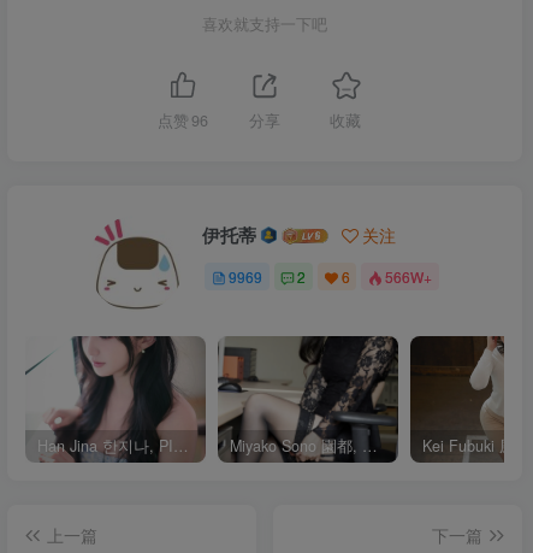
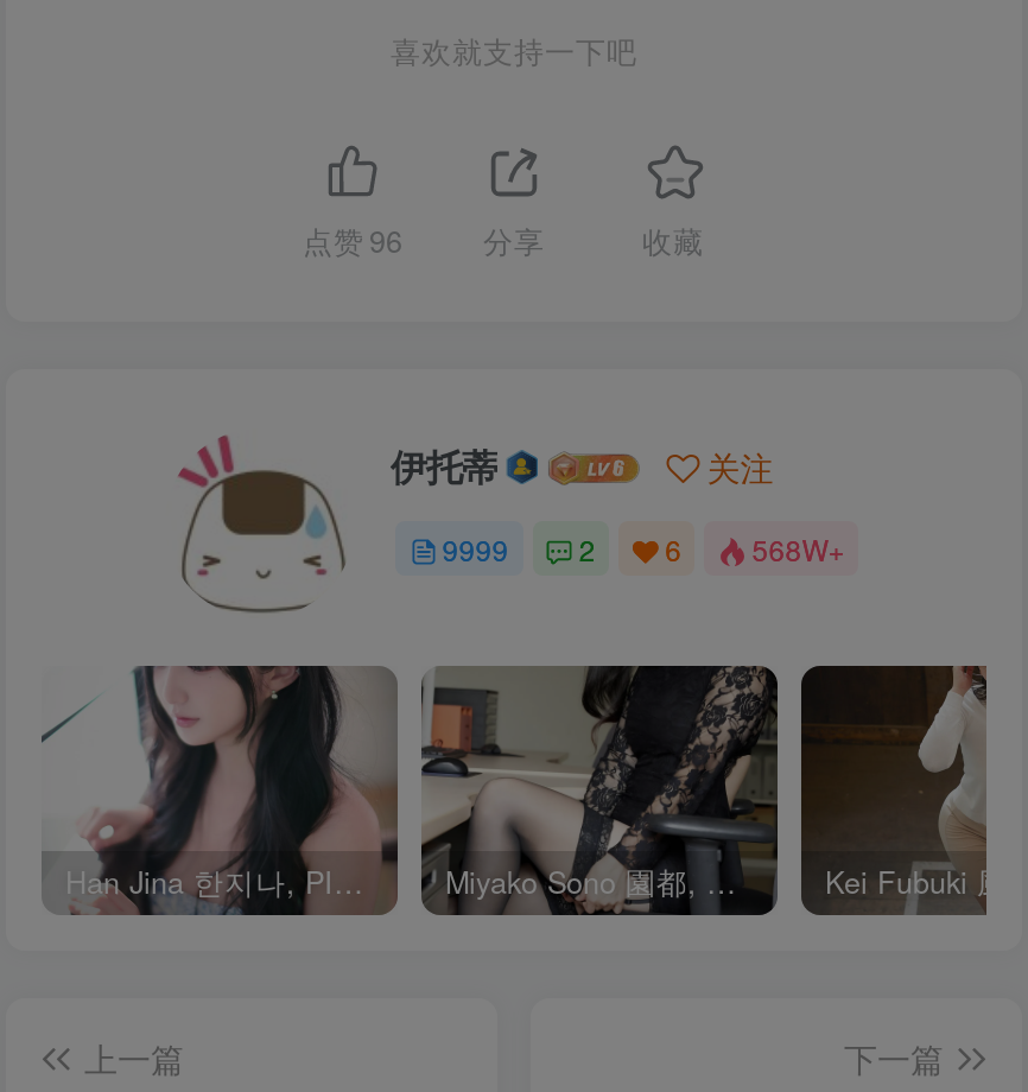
- 9969
+ 9999

- 566W+
+ 568W+
